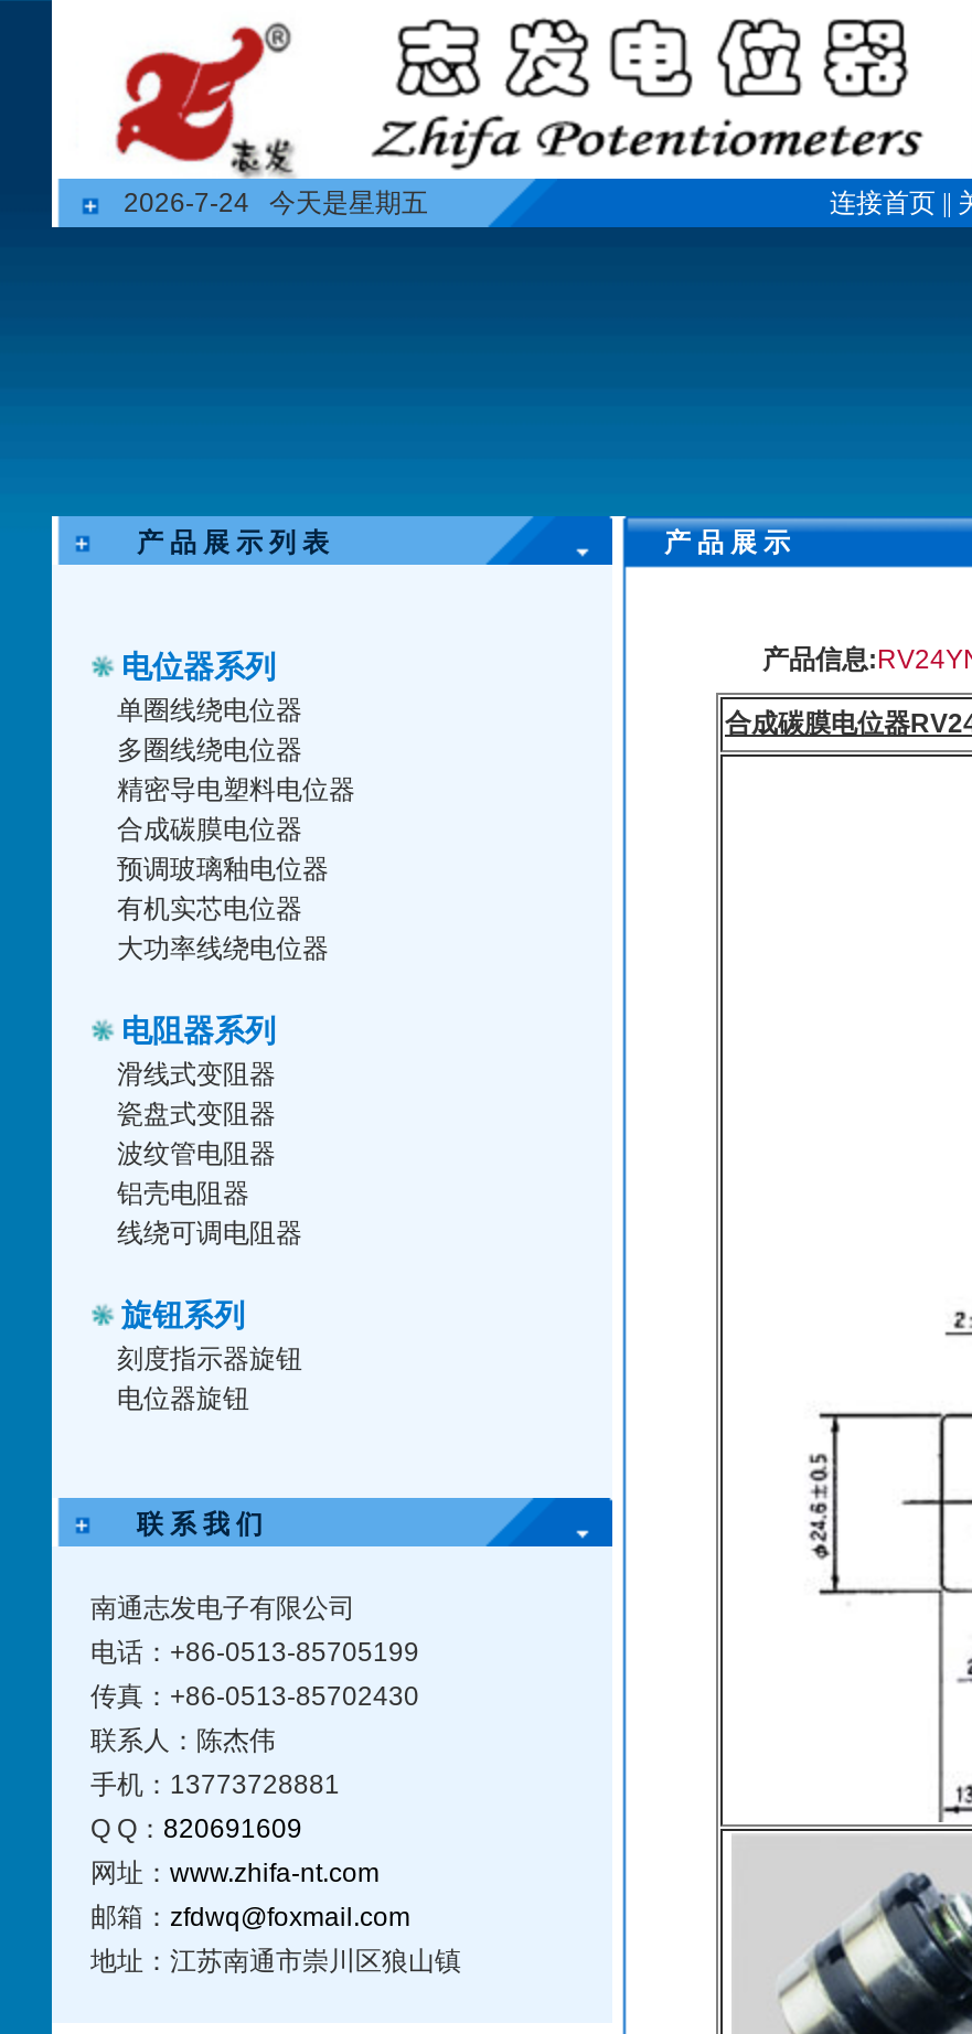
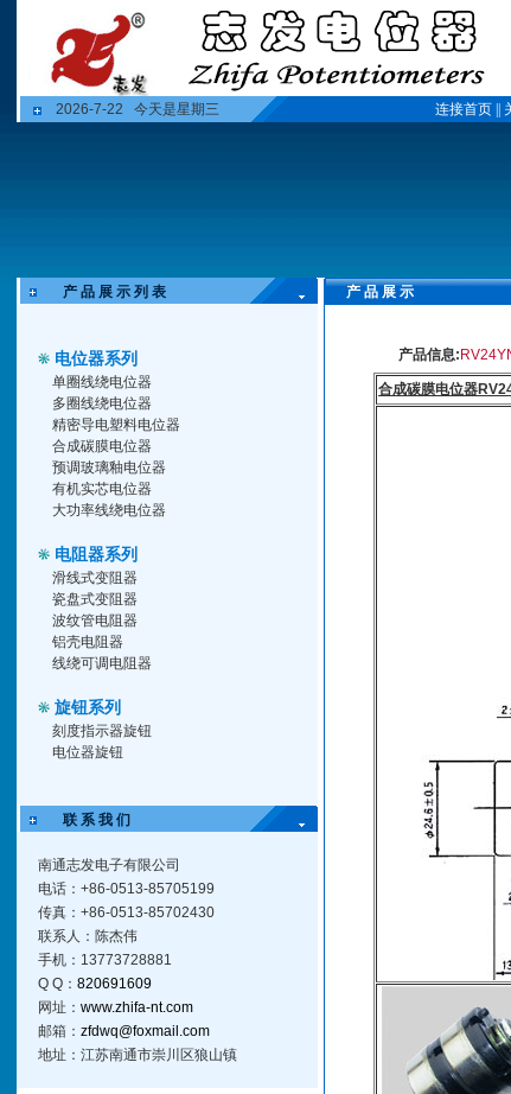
- 2026-7-24 今天是星期五
+ 2026-7-22 今天是星期三
